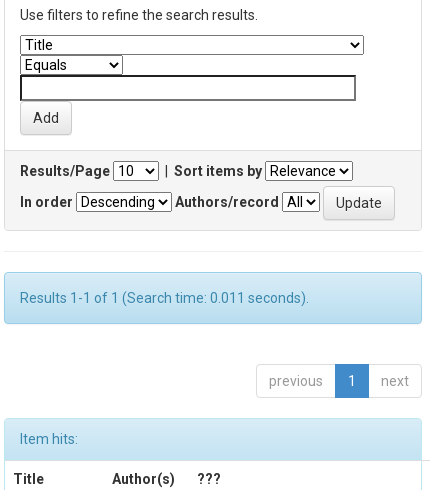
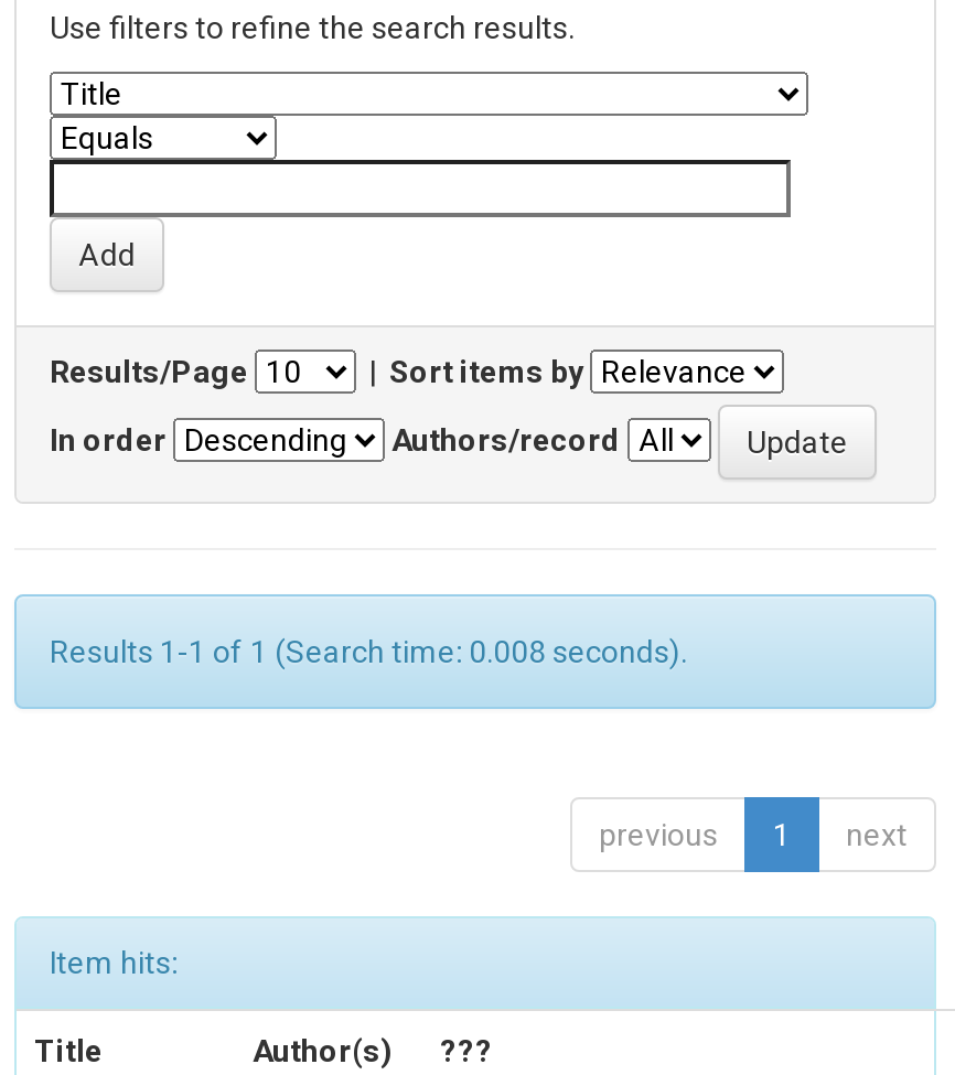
- Results 1-1 of 1 (Search time: 0.011 seconds).
+ Results 1-1 of 1 (Search time: 0.008 seconds).
